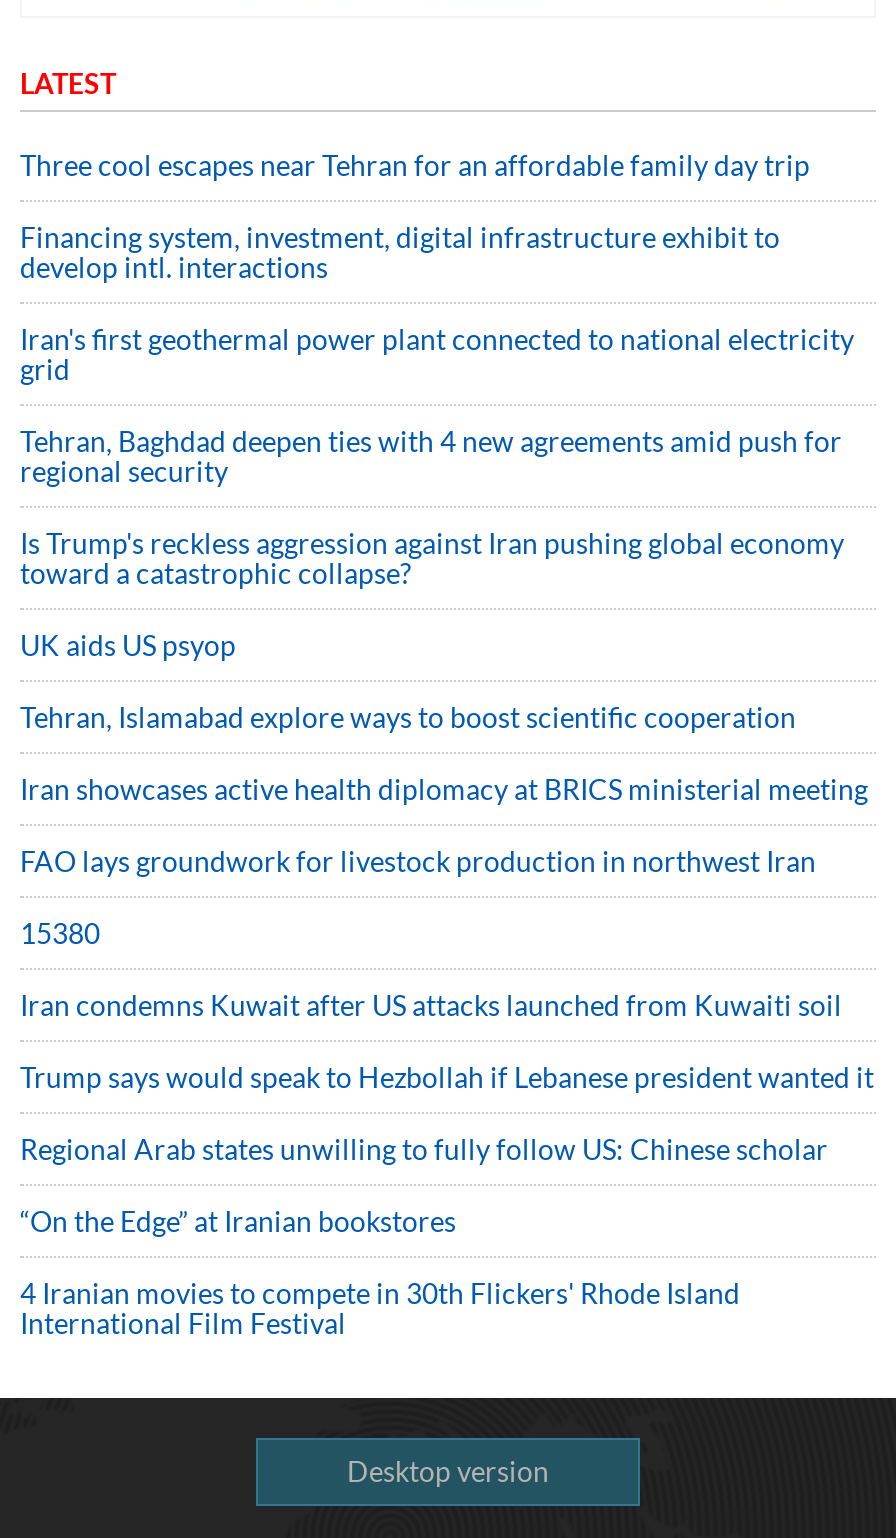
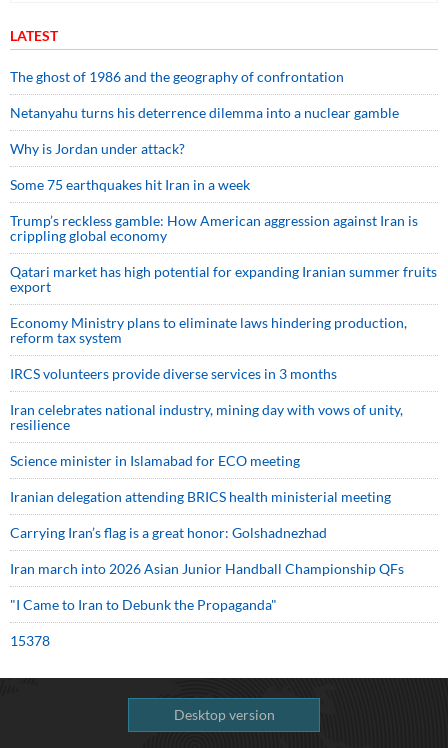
- Three cool escapes near Tehran for an affordable family day trip
+ The ghost of 1986 and the geography of confrontation

- Financing system, investment, digital infrastructure exhibit to
- develop intl. interactions
+ Netanyahu turns his deterrence dilemma into a nuclear gamble

- Iran's first geothermal power plant connected to national electricity
- grid
+ Why is Jordan under attack?

- Tehran, Baghdad deepen ties with 4 new agreements amid push for
- regional security
+ Some 75 earthquakes hit Iran in a week

- Is Trump's reckless aggression against Iran pushing global economy
- toward a catastrophic collapse?
+ Trump’s reckless gamble: How American aggression against Iran is
+ crippling global economy

- UK aids US psyop
+ Qatari market has high potential for expanding Iranian summer fruits
+ export

- Tehran, Islamabad explore ways to boost scientific cooperation
+ Economy Ministry plans to eliminate laws hindering production,
+ reform tax system

- Iran showcases active health diplomacy at BRICS ministerial meeting
+ IRCS volunteers provide diverse services in 3 months

- FAO lays groundwork for livestock production in northwest Iran
+ Iran celebrates national industry, mining day with vows of unity,
+ resilience

- 15380
+ Science minister in Islamabad for ECO meeting

- Iran condemns Kuwait after US attacks launched from Kuwaiti soil
+ Iranian delegation attending BRICS health ministerial meeting

- Trump says would speak to Hezbollah if Lebanese president wanted it
+ Carrying Iran’s flag is a great honor: Golshadnezhad

- Regional Arab states unwilling to fully follow US: Chinese scholar
+ Iran march into 2026 Asian Junior Handball Championship QFs

- “On the Edge” at Iranian bookstores
+ "I Came to Iran to Debunk the Propaganda"

- 4 Iranian movies to compete in 30th Flickers' Rhode Island
- International Film Festival
+ 15378
